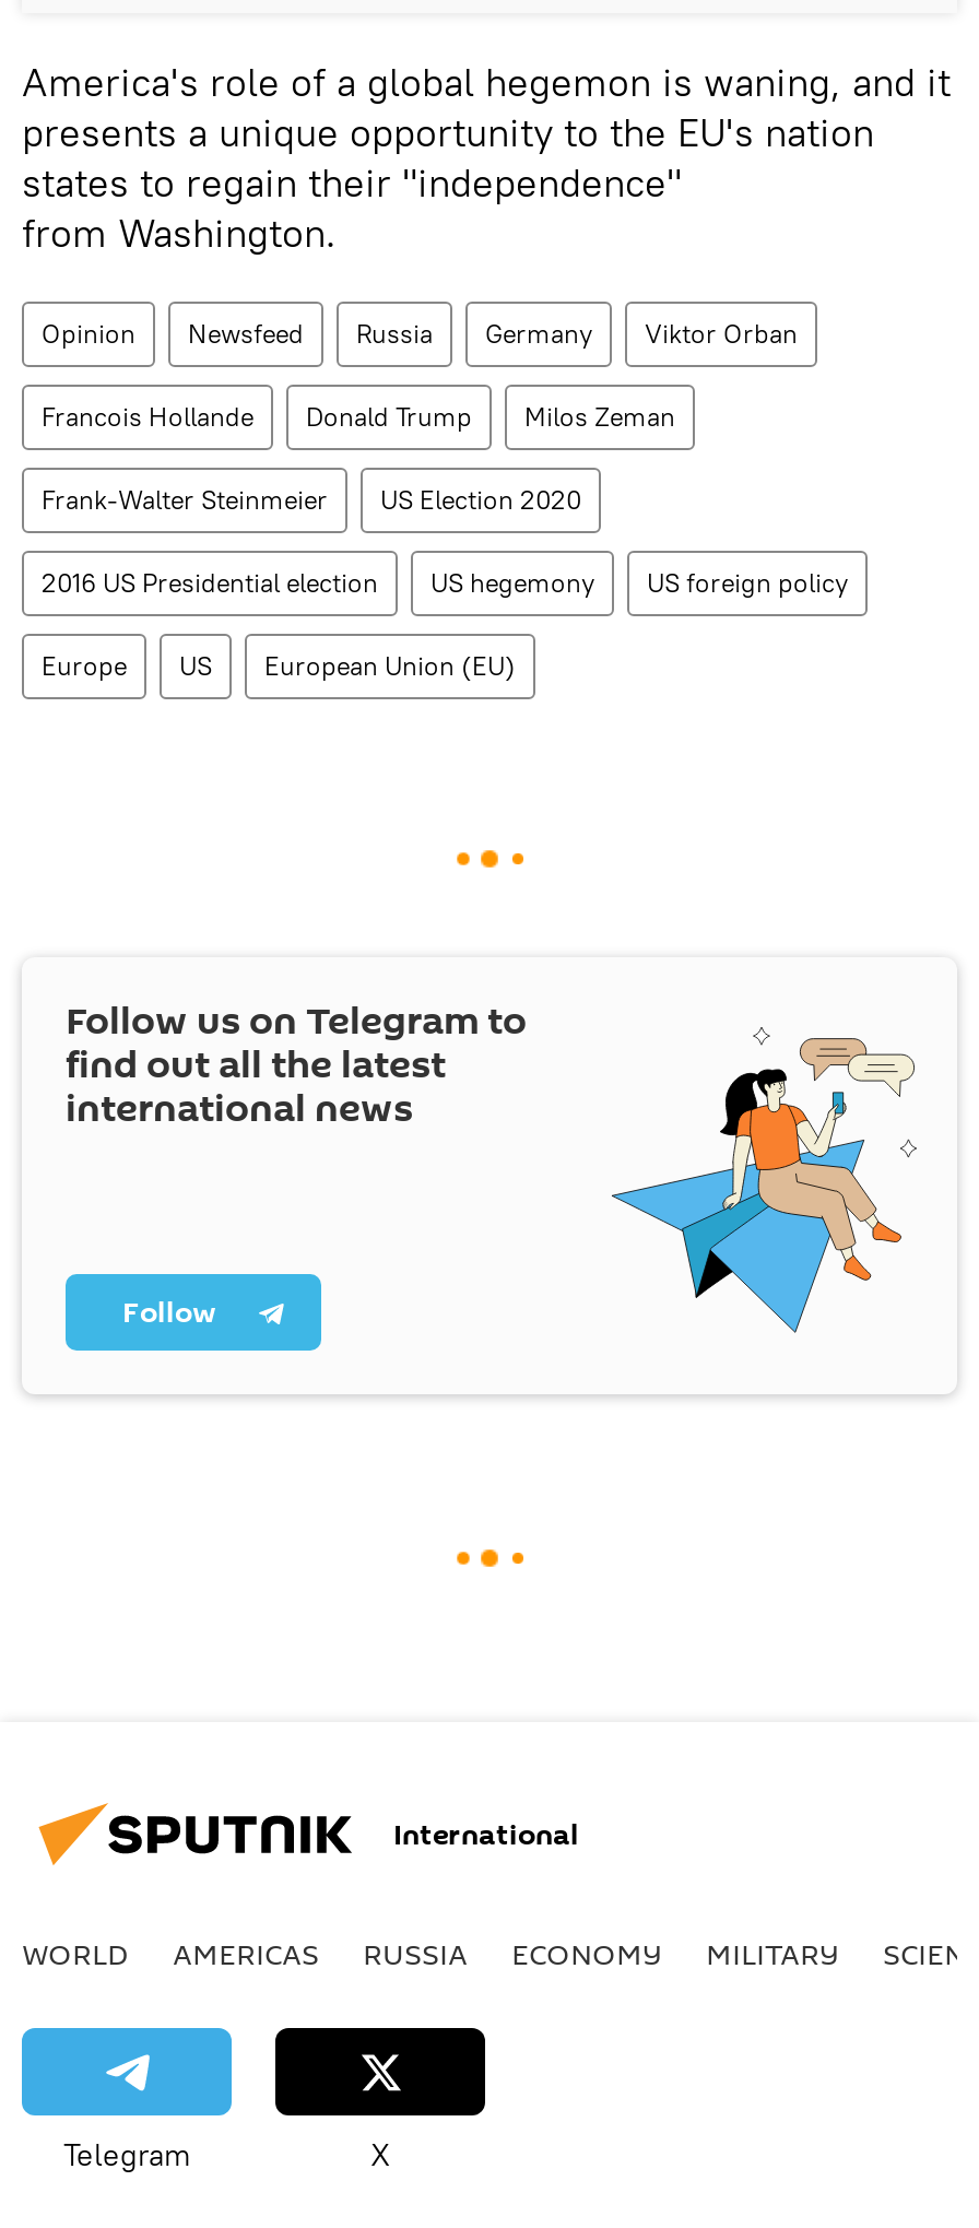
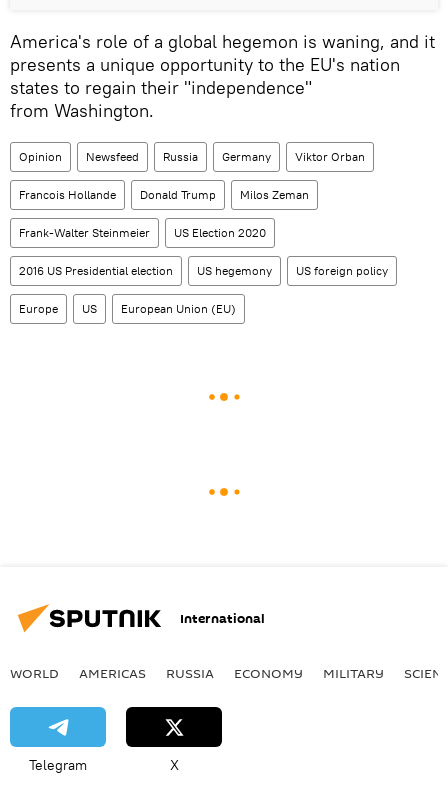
- [image]
- Follow us on Telegram to
- find out all the latest
- international news

- Follow
